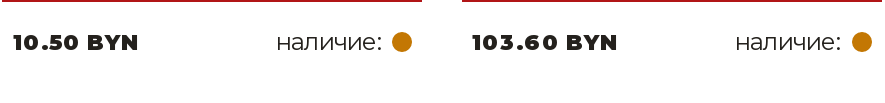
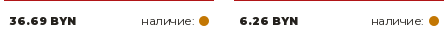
- 10.50 BYN
+ 36.69 BYN

- 103.60 BYN
+ 6.26 BYN
